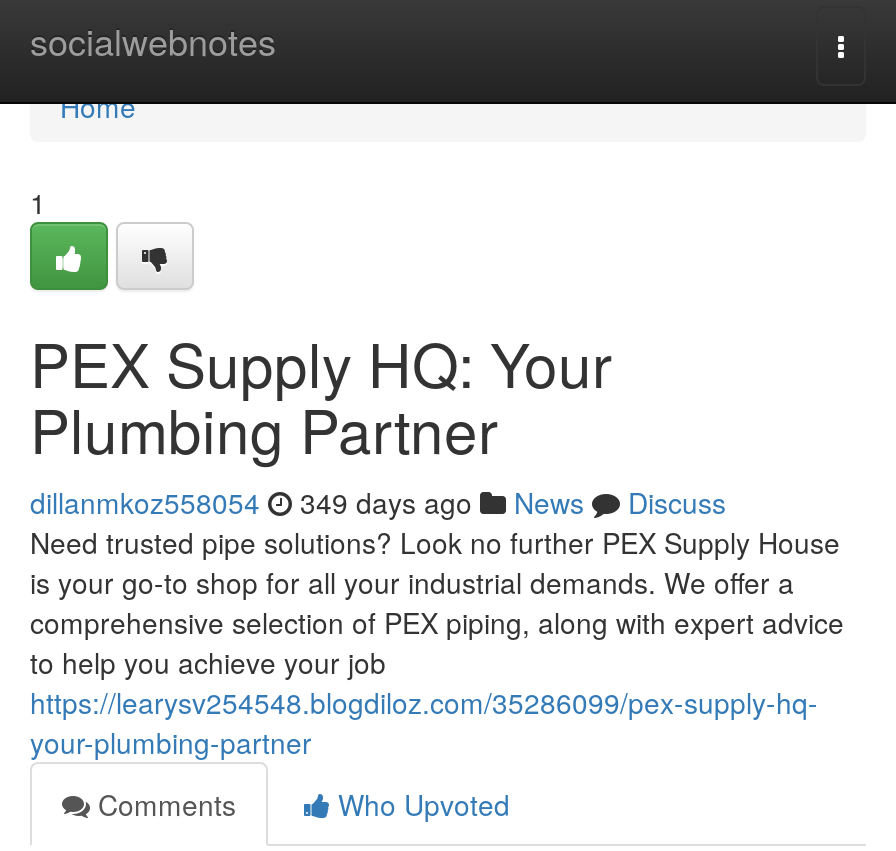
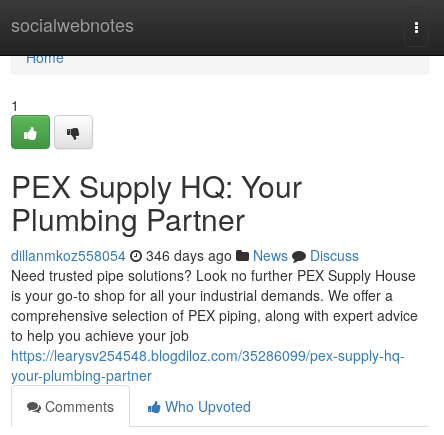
- dillanmkoz558054 349 days ago News Discuss
+ dillanmkoz558054 346 days ago News Discuss
